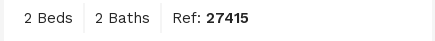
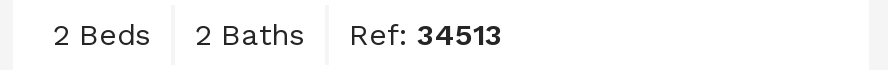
- 2 Beds 2 Baths Ref: 27415
+ 2 Beds 2 Baths Ref: 34513
